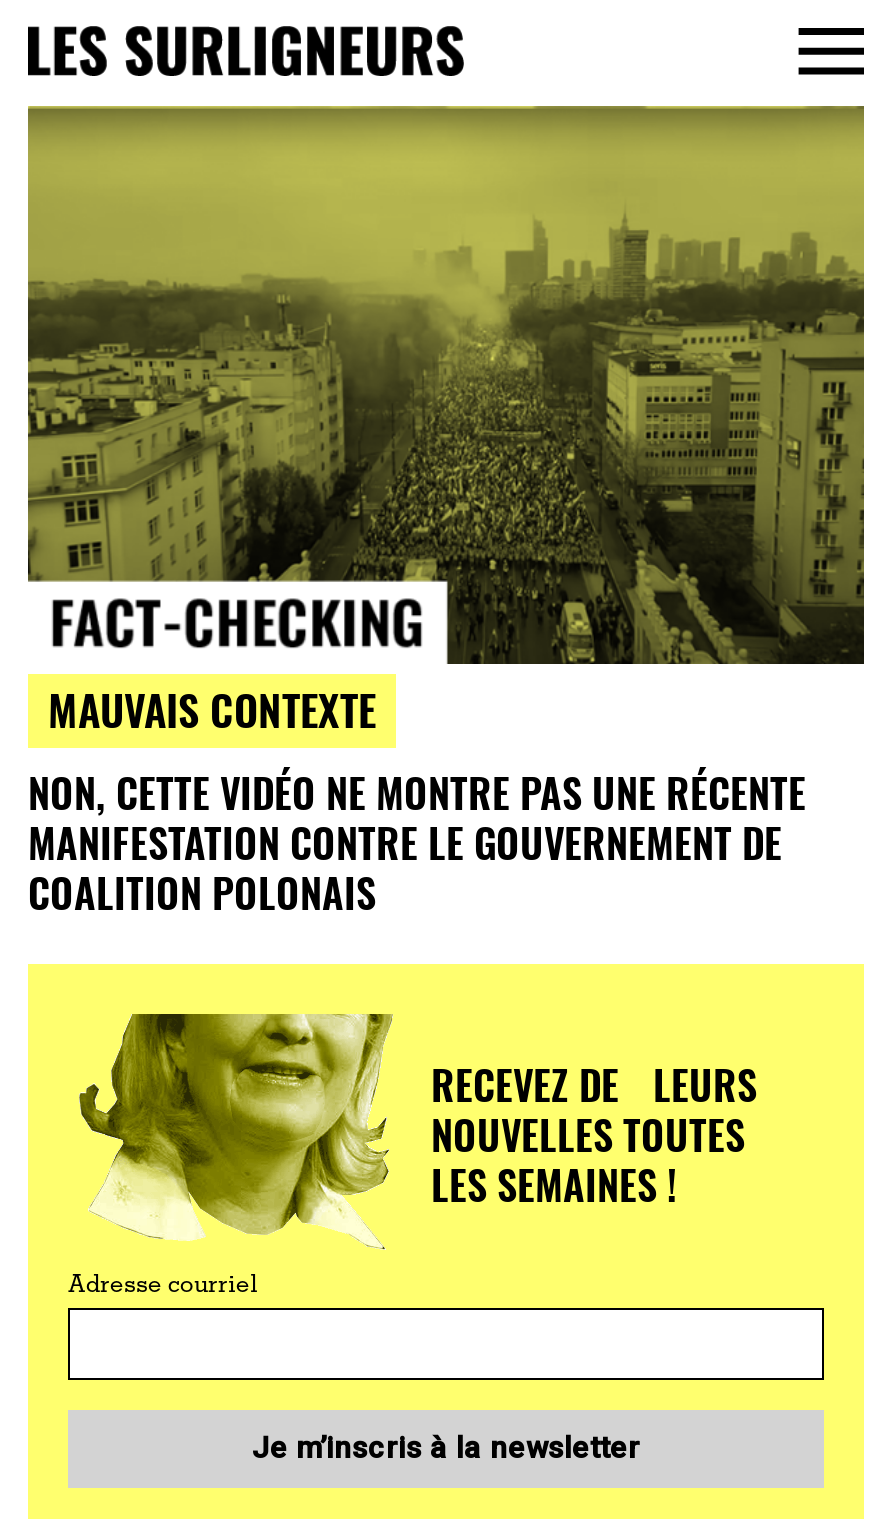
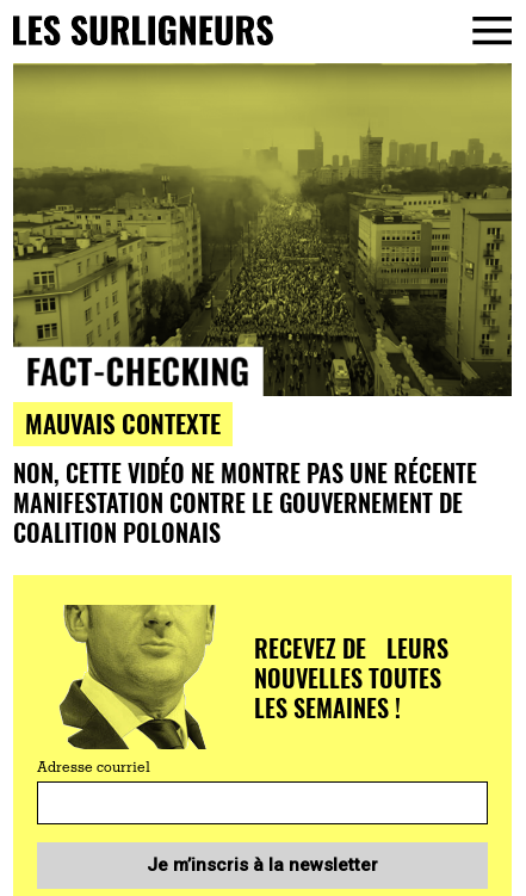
- [image]
+ [image]
